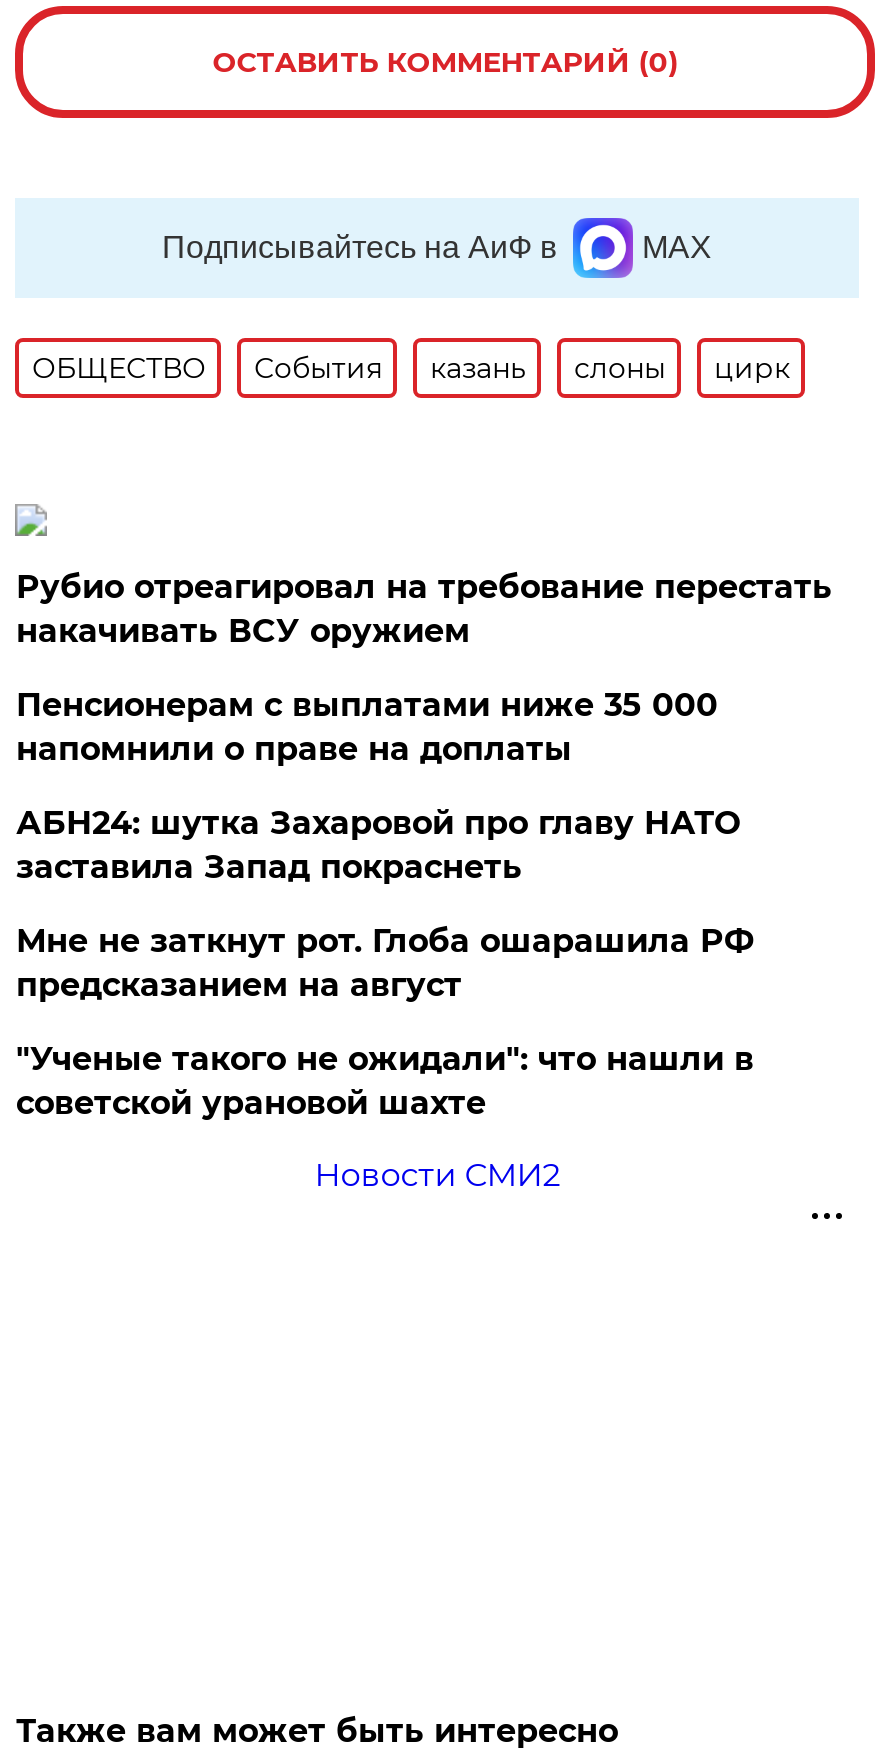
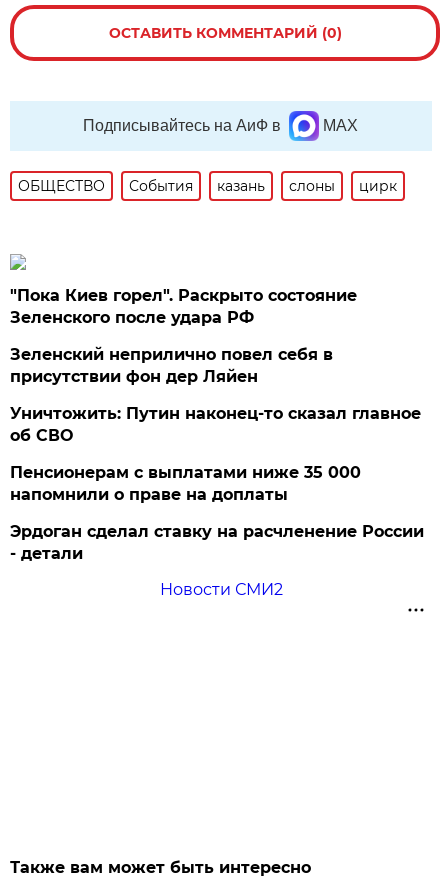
- Рубио отреагировал на требование перестать
- накачивать ВСУ оружием
+ "Пока Киев горел". Раскрыто состояние
+ Зеленского после удара РФ
+ Зеленский неприлично повел cебя в
+ присутствии фон дер Ляйен
+ Уничтожить: Путин наконец-то сказал главное
+ об СВО

moved down: Пенсионерам с выплатами ниже 35 000 | напомнили о праве на доплаты

- АБН24: шутка Захаровой про главу НАТО
- заставила Запад покраснеть
- Мне не заткнут рот. Глоба ошарашила РФ
- предсказанием на август
- "Ученые такого не ожидали": что нашли в
- советской урановой шахте
+ Эрдоган сделал ставку на расчленение России
+ - детали
